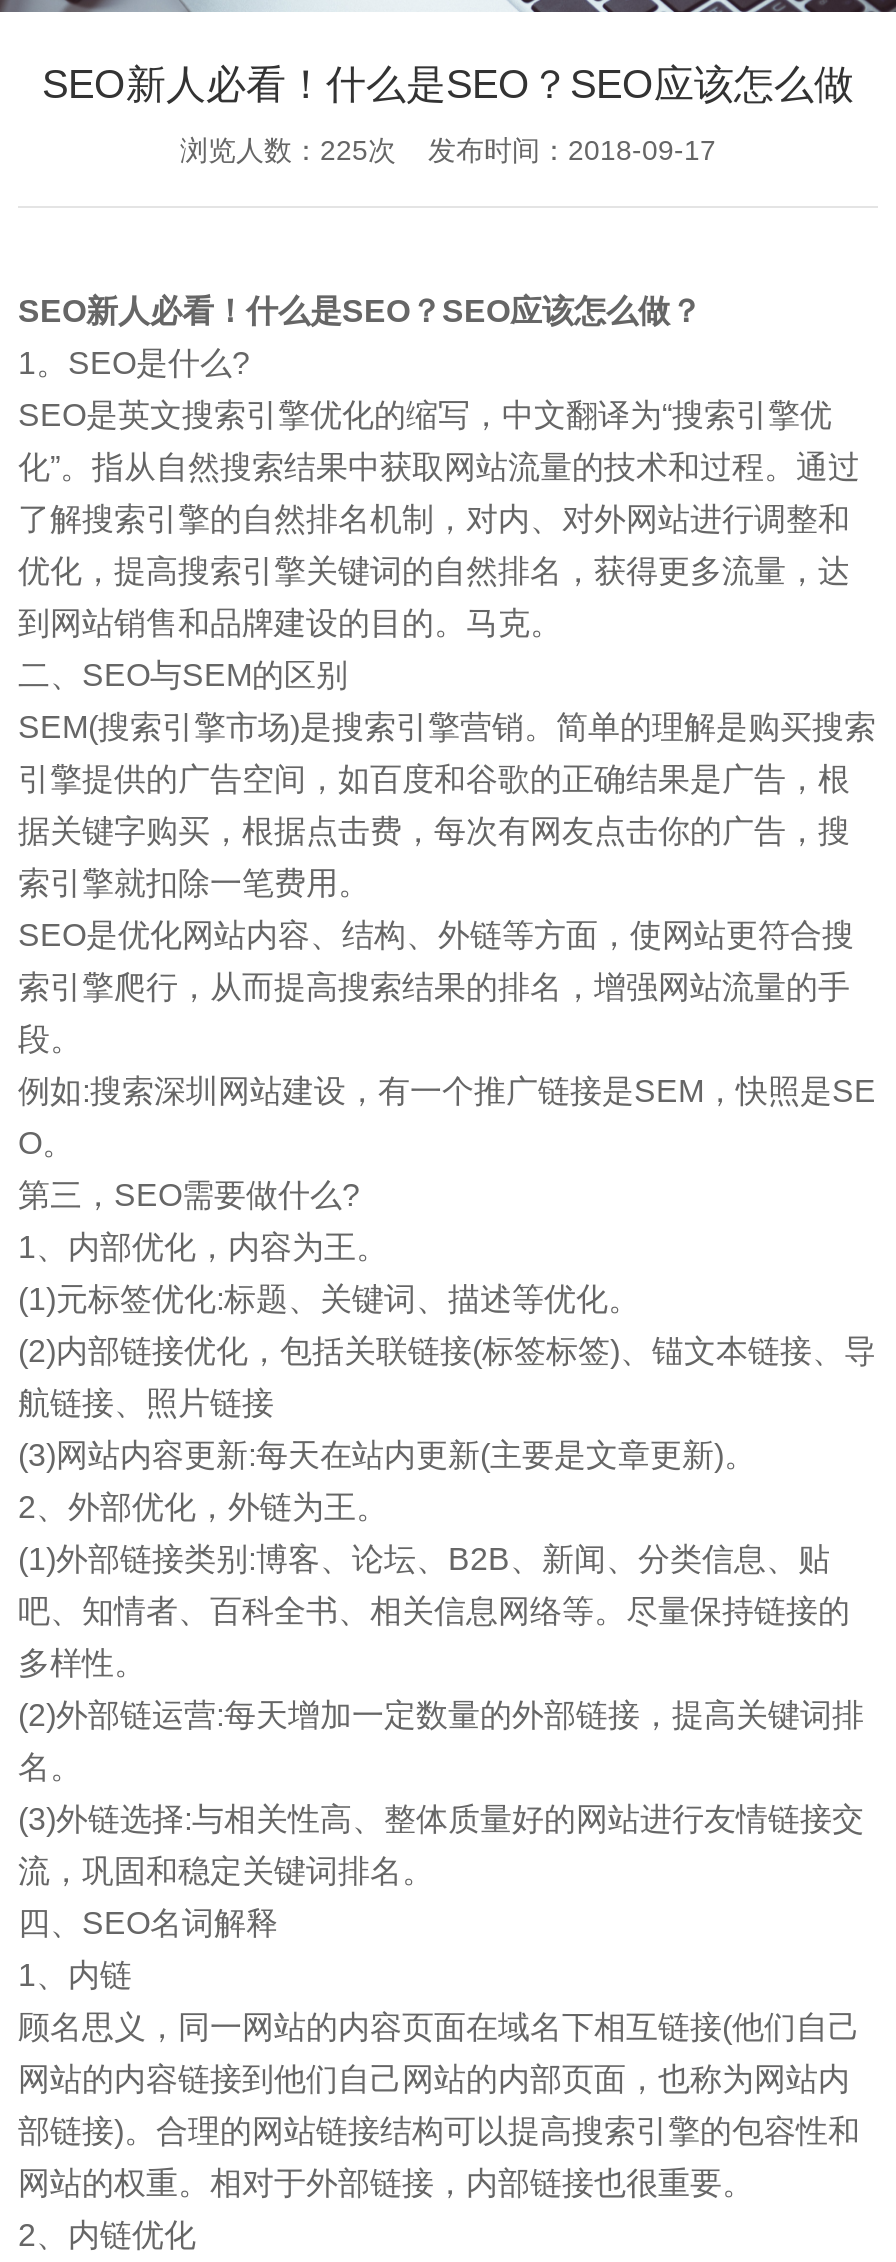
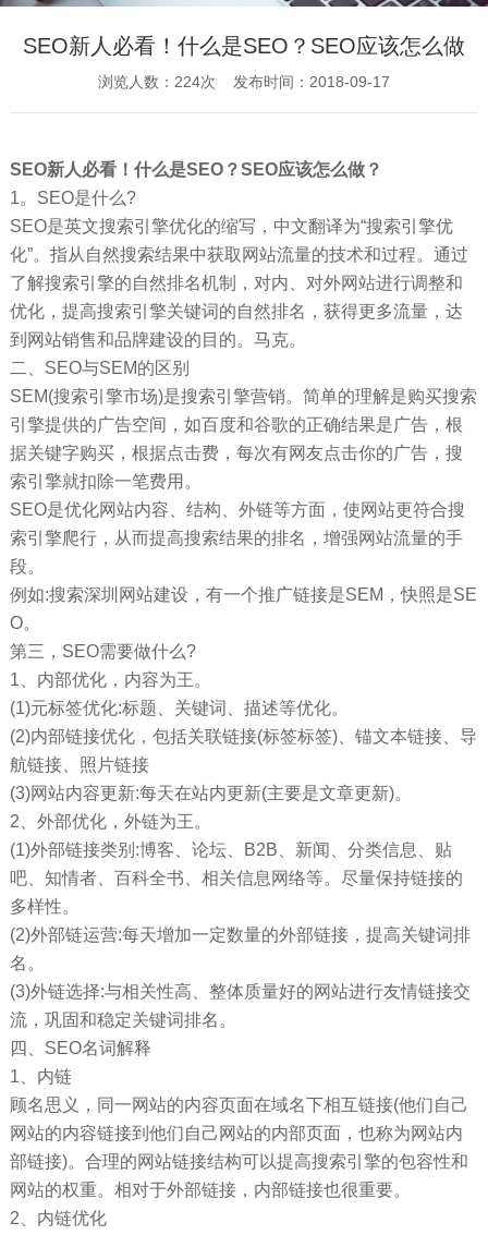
- 浏览人数：225次 发布时间：2018-09-17
+ 浏览人数：224次 发布时间：2018-09-17
